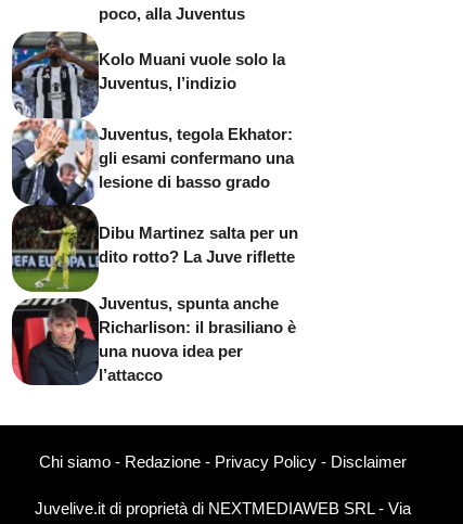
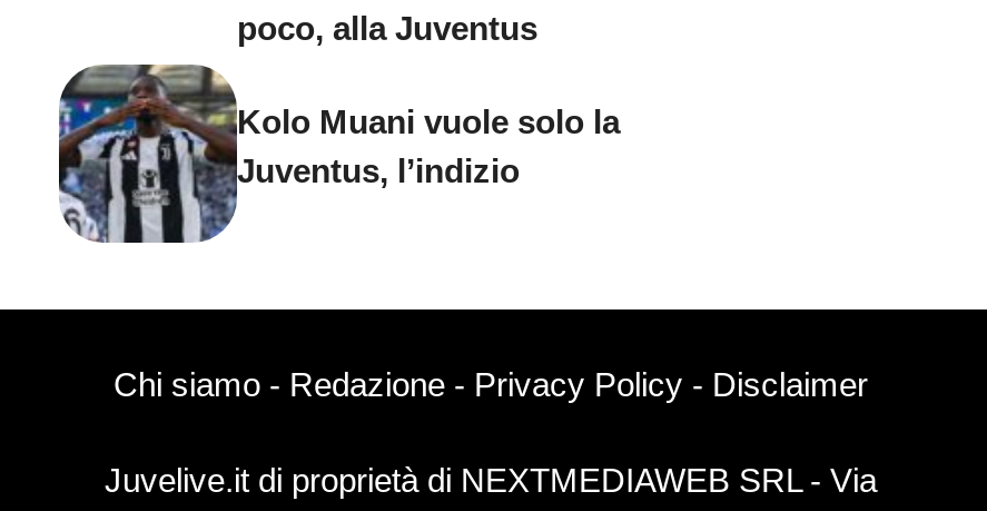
- [image]
- Juventus, tegola Ekhator:
- gli esami confermano una
- lesione di basso grado
- Dibu Martinez salta per un
- dito rotto? La Juve riflette
- Juventus, spunta anche
- Richarlison: il brasiliano è
- una nuova idea per
- l’attacco
